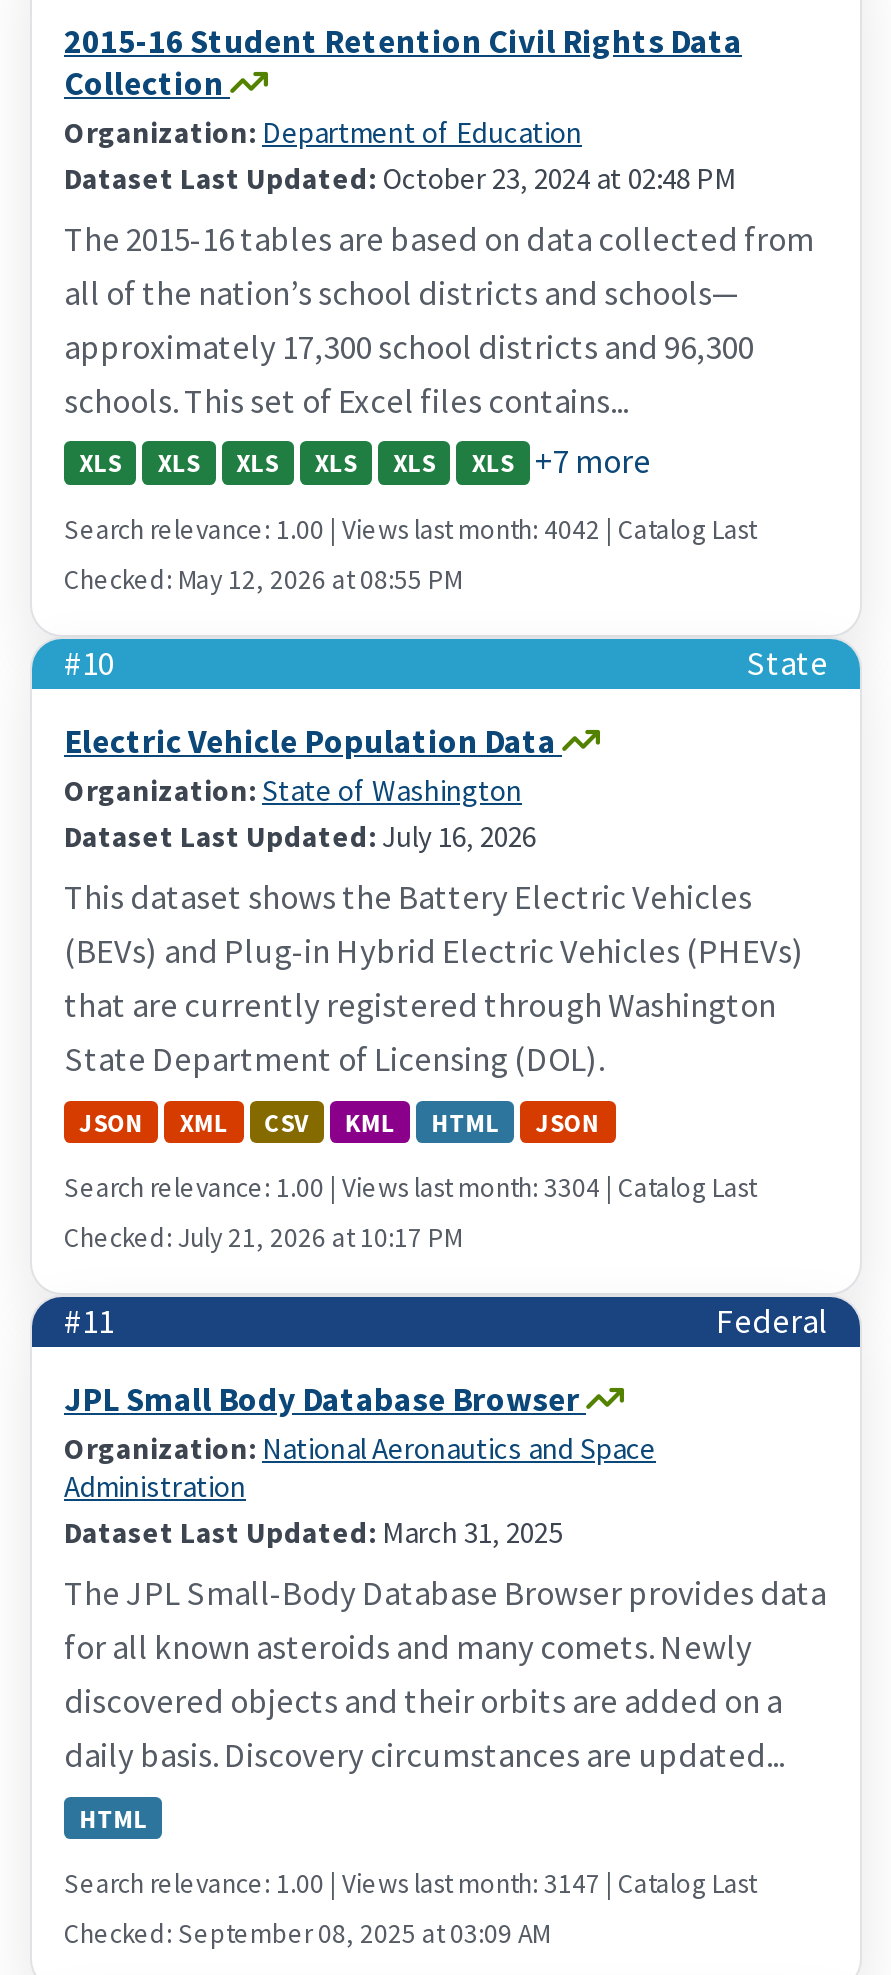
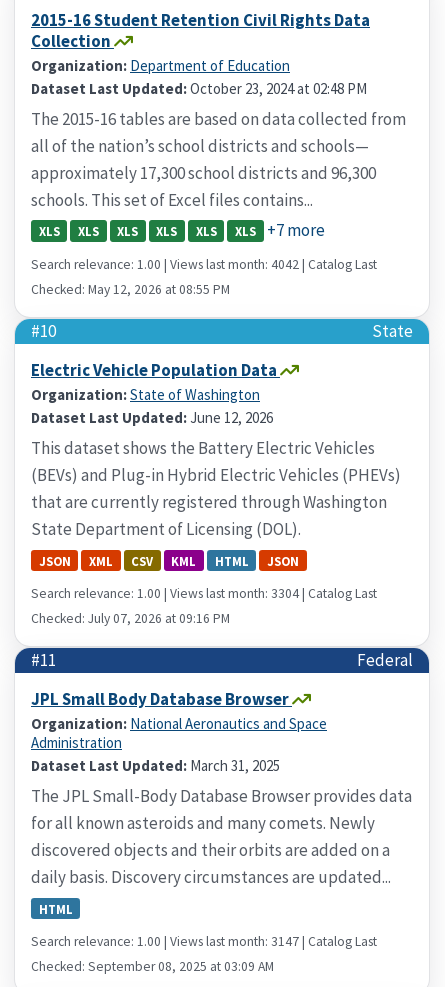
- Dataset Last Updated: July 16, 2026
+ Dataset Last Updated: June 12, 2026

- Checked: July 21, 2026 at 10:17 PM
+ Checked: July 07, 2026 at 09:16 PM
